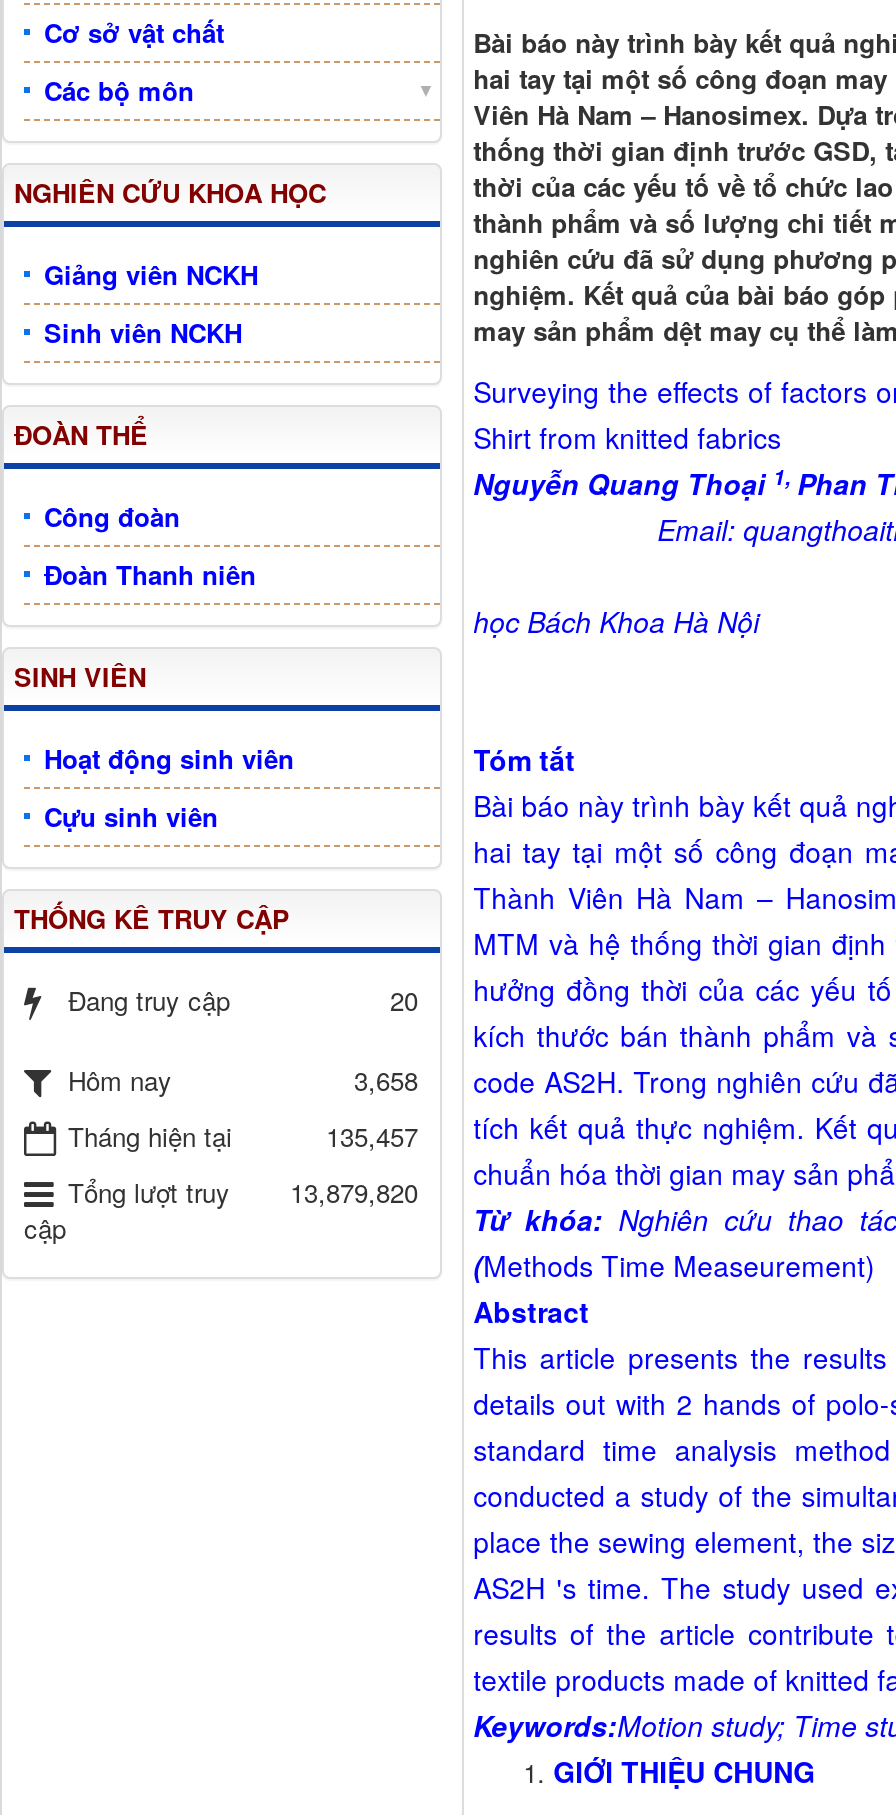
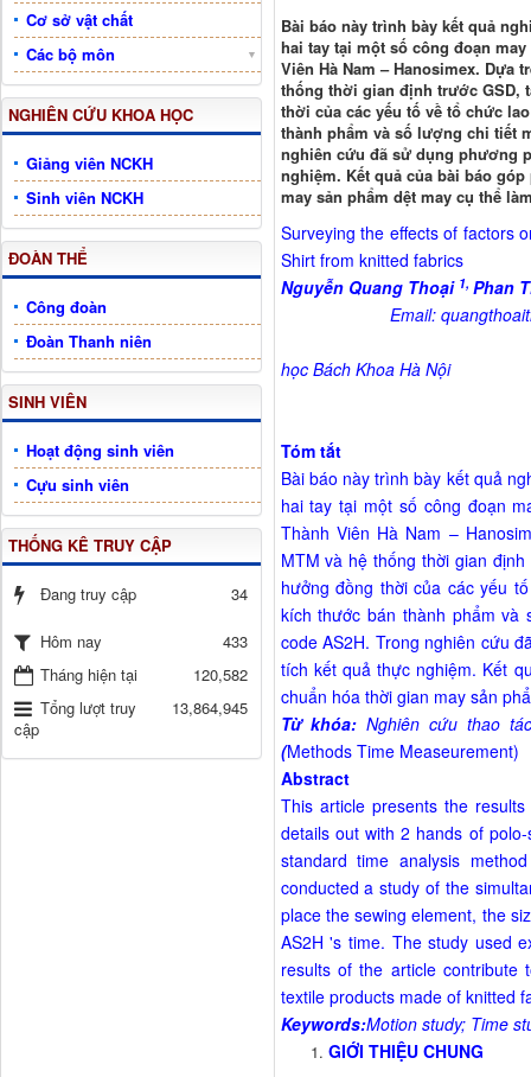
- 20
+ 34

- 3,658
+ 433

- 135,457
+ 120,582

- 13,879,820
+ 13,864,945
